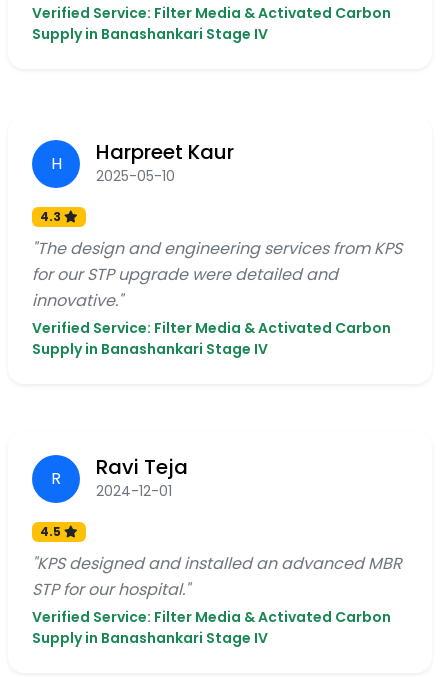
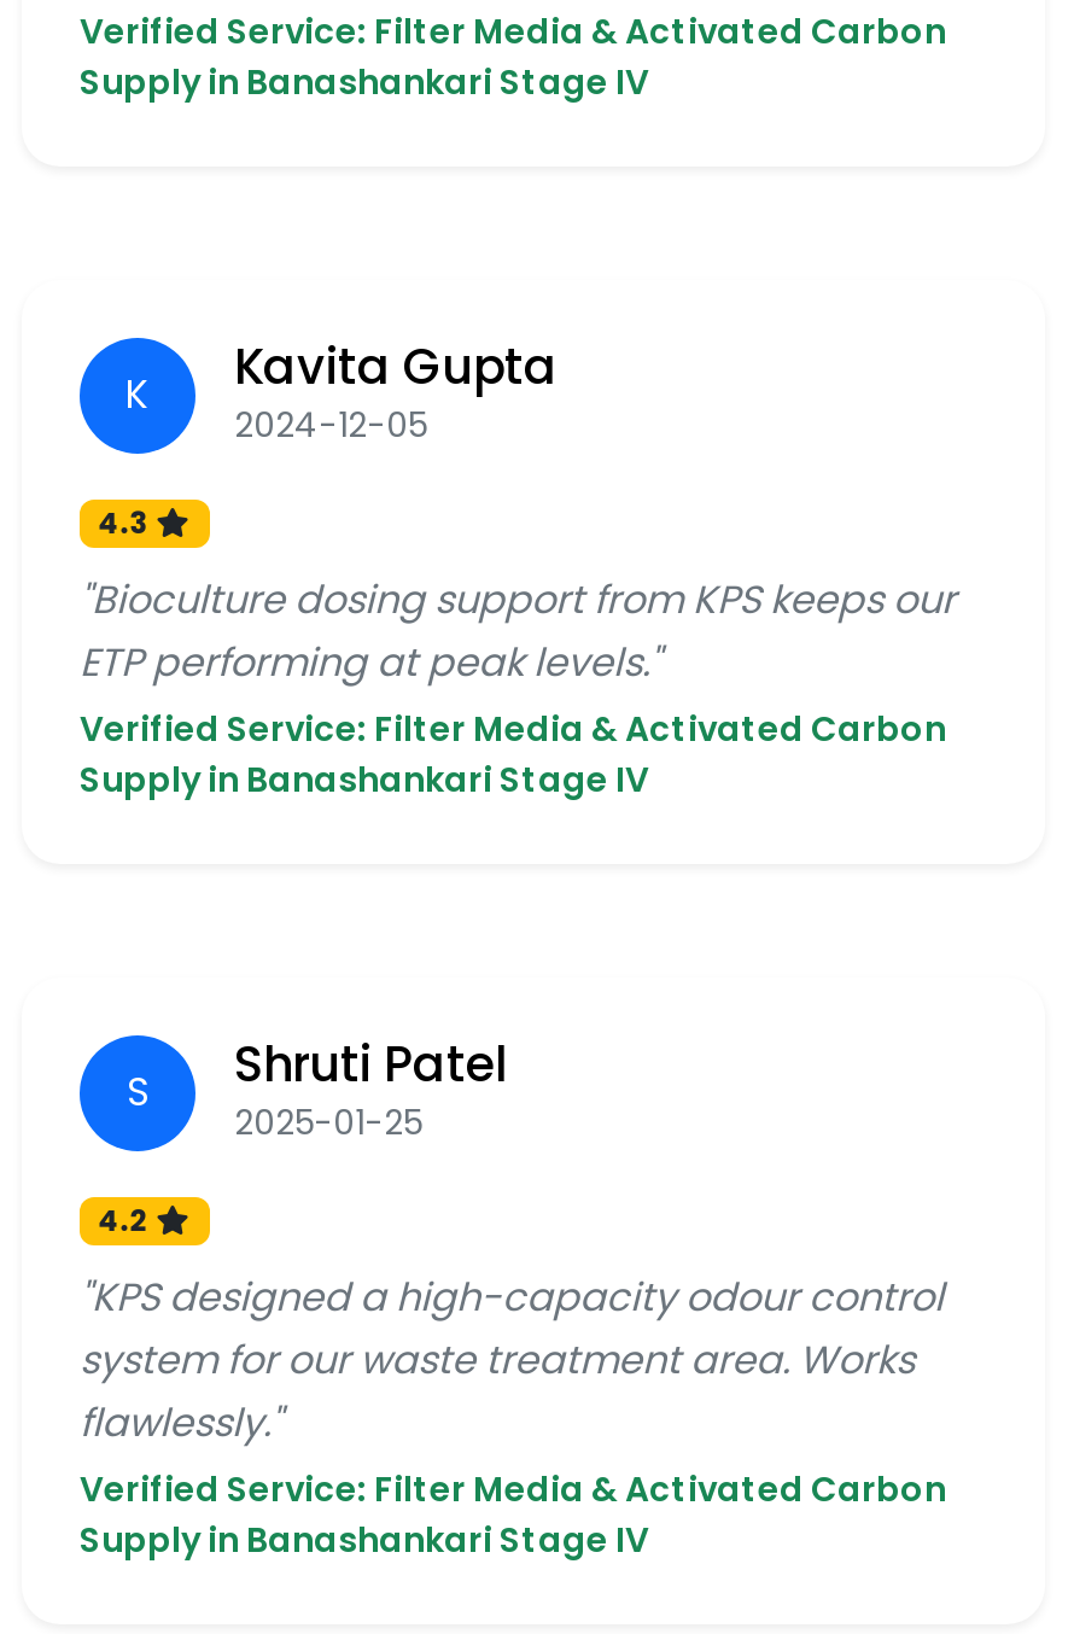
- H
- Harpreet Kaur
- 2025-05-10
+ K
+ Kavita Gupta
+ 2024-12-05

- "The design and engineering services from KPS
- for our STP upgrade were detailed and
- innovative."
+ "Bioculture dosing support from KPS keeps our
+ ETP performing at peak levels."

moved up: Verified Service: Filter Media & Activated Carbon | Supply in Banashankari Stage IV

- R
- Ravi Teja
- 2024-12-01
+ S
+ Shruti Patel
+ 2025-01-25

- 4.5
+ 4.2

- "KPS designed and installed an advanced MBR
- STP for our hospital."
+ "KPS designed a high-capacity odour control
+ system for our waste treatment area. Works
+ flawlessly."
